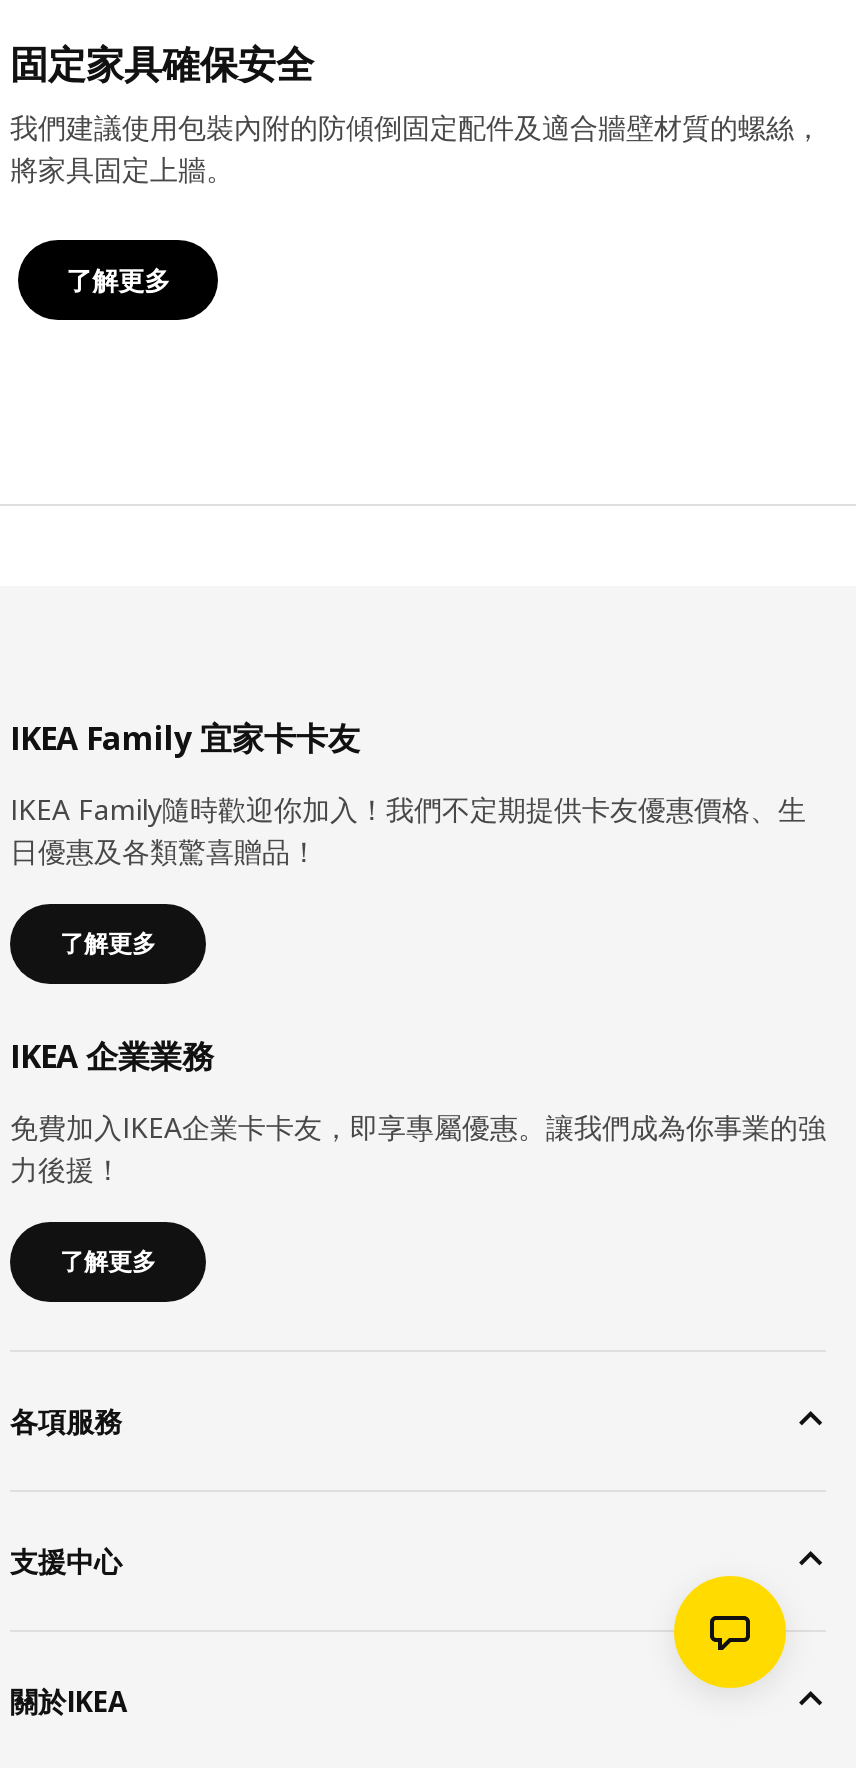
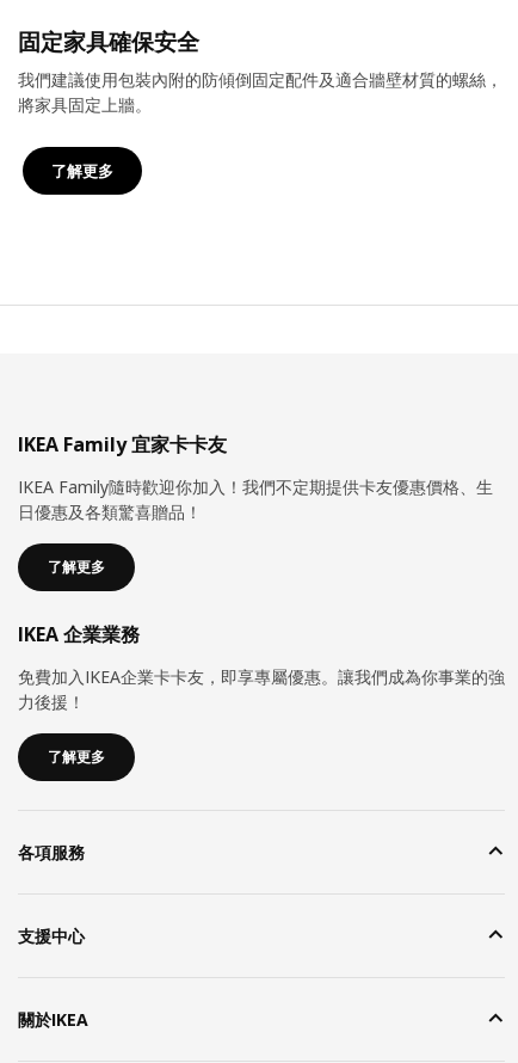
- [image]
